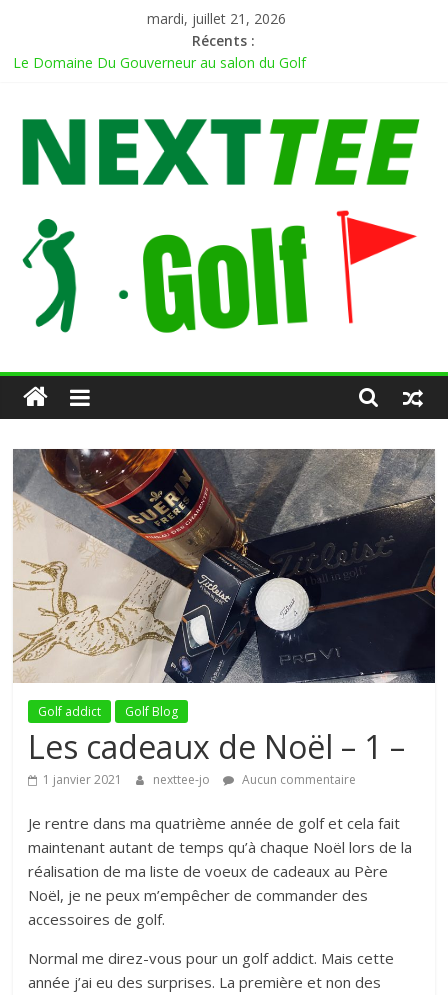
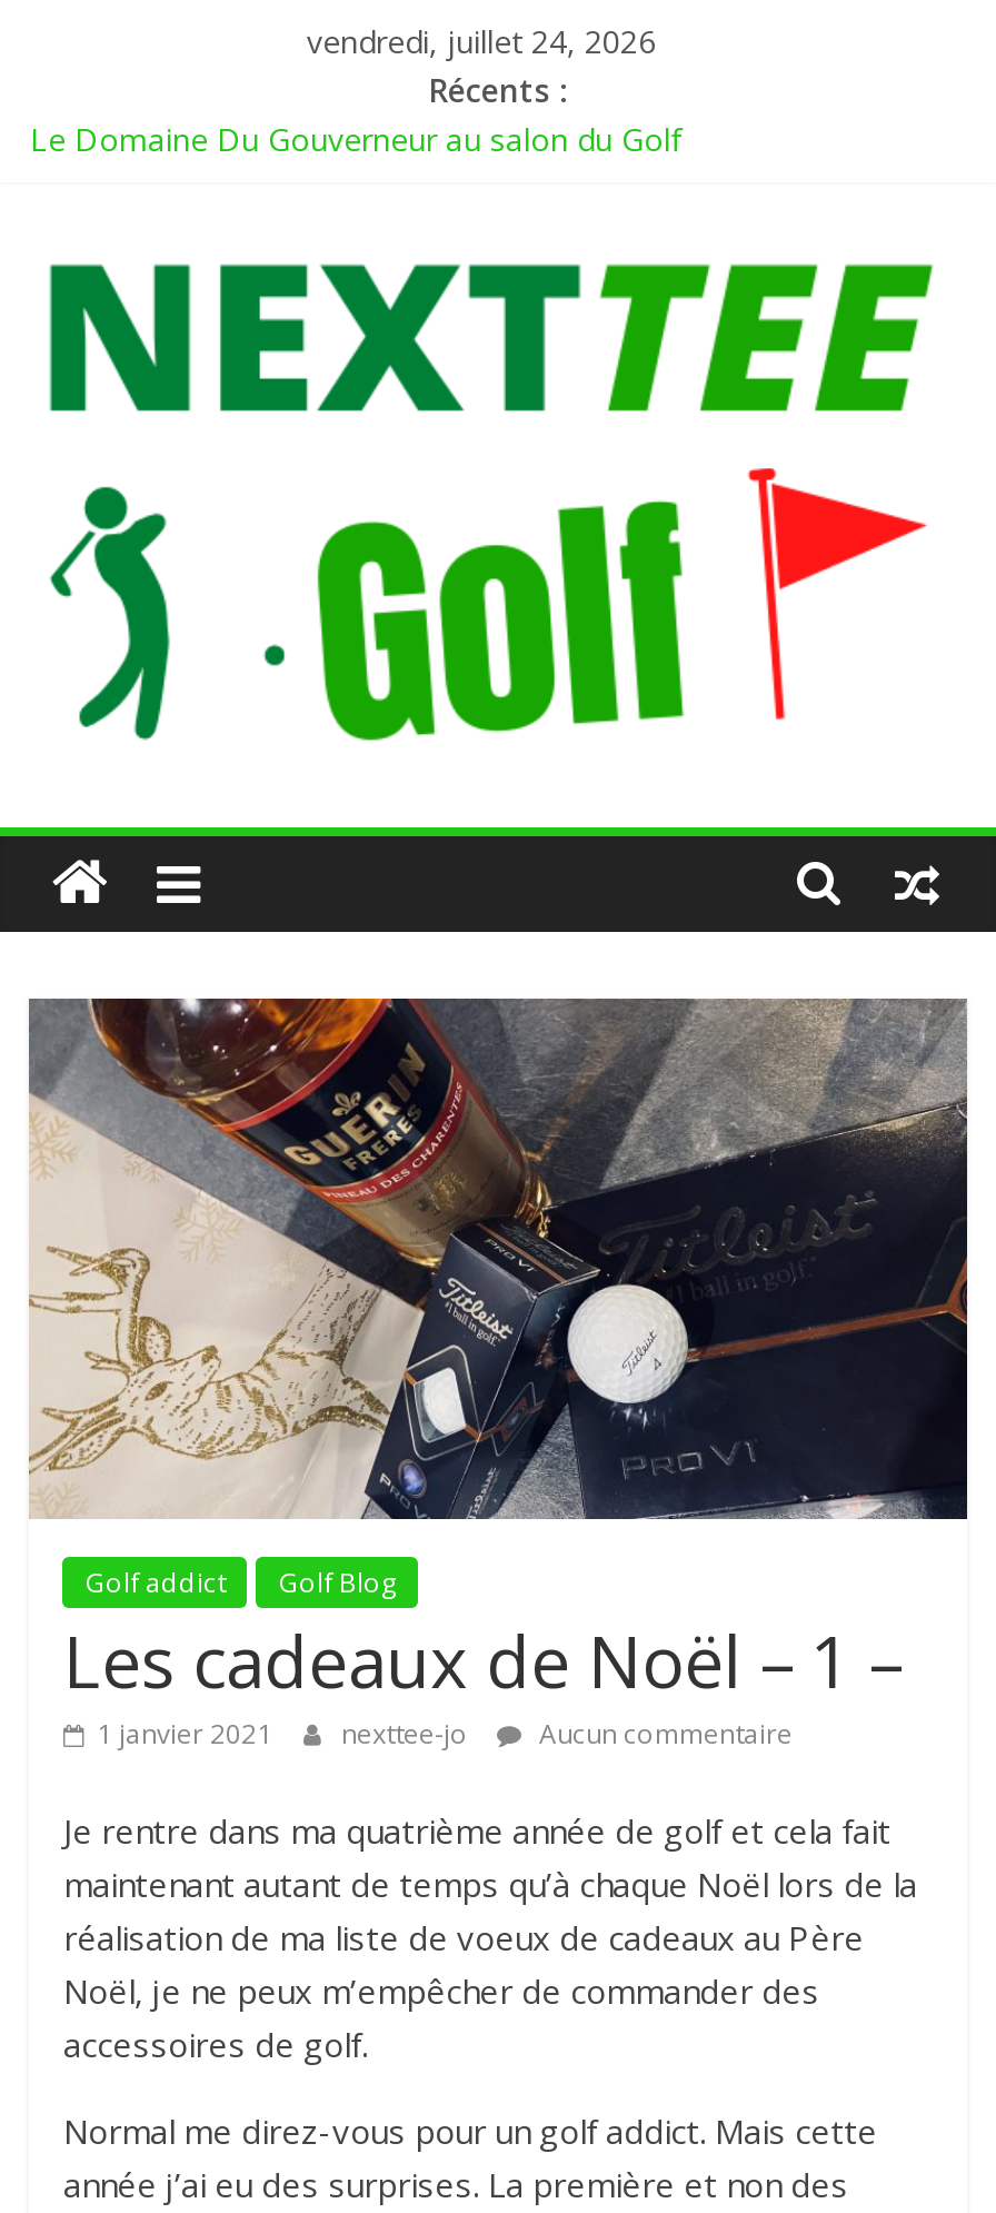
- mardi, juillet 21, 2026
+ vendredi, juillet 24, 2026
